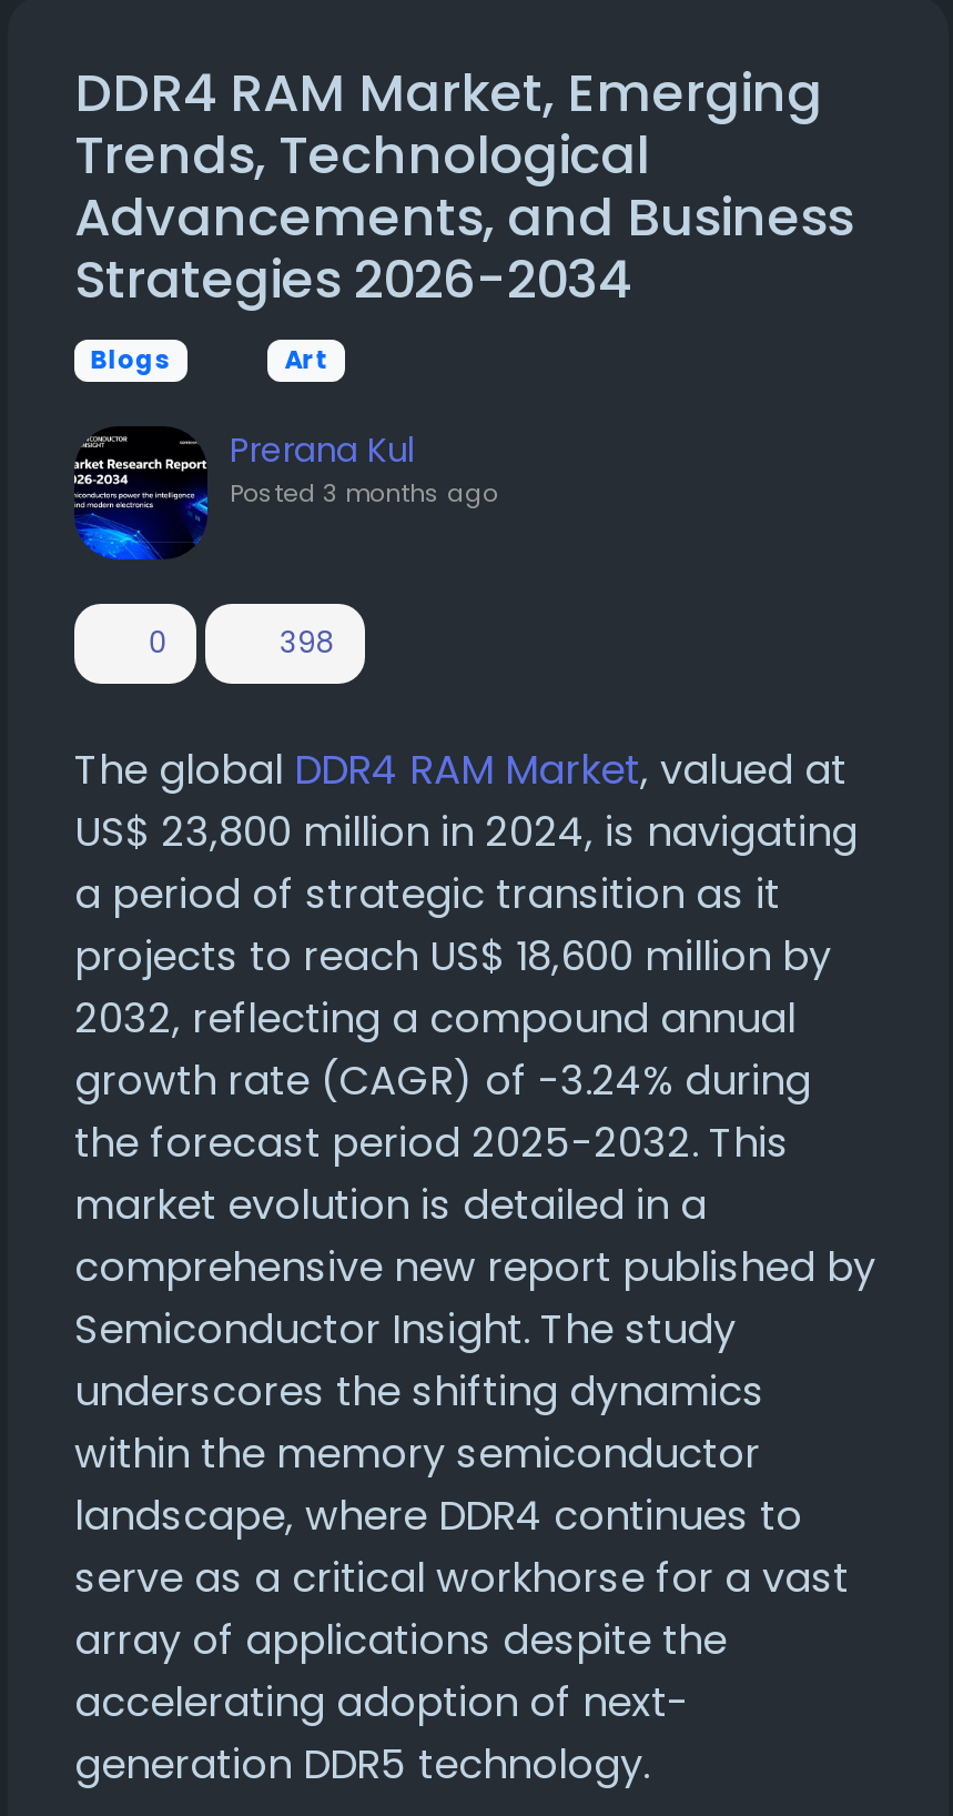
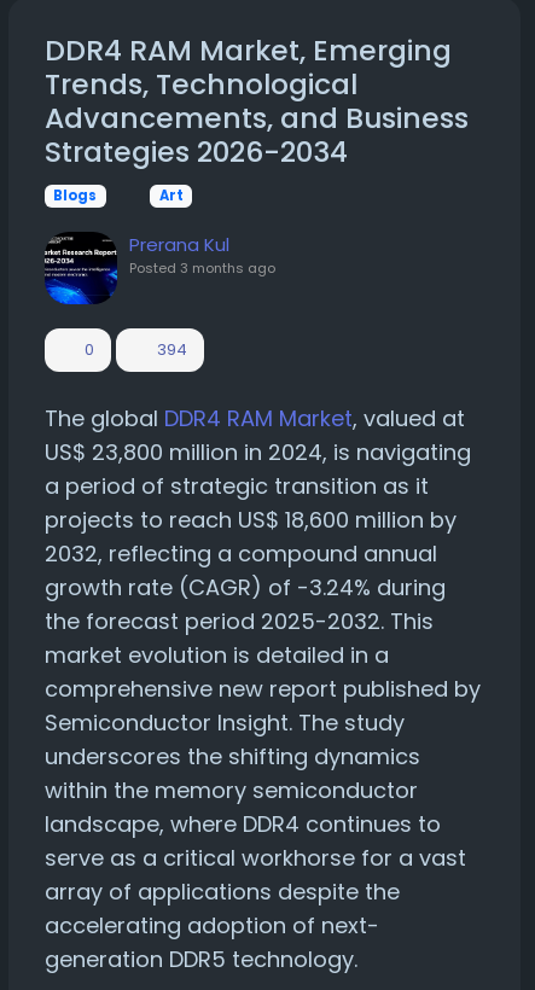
- 398
+ 394
